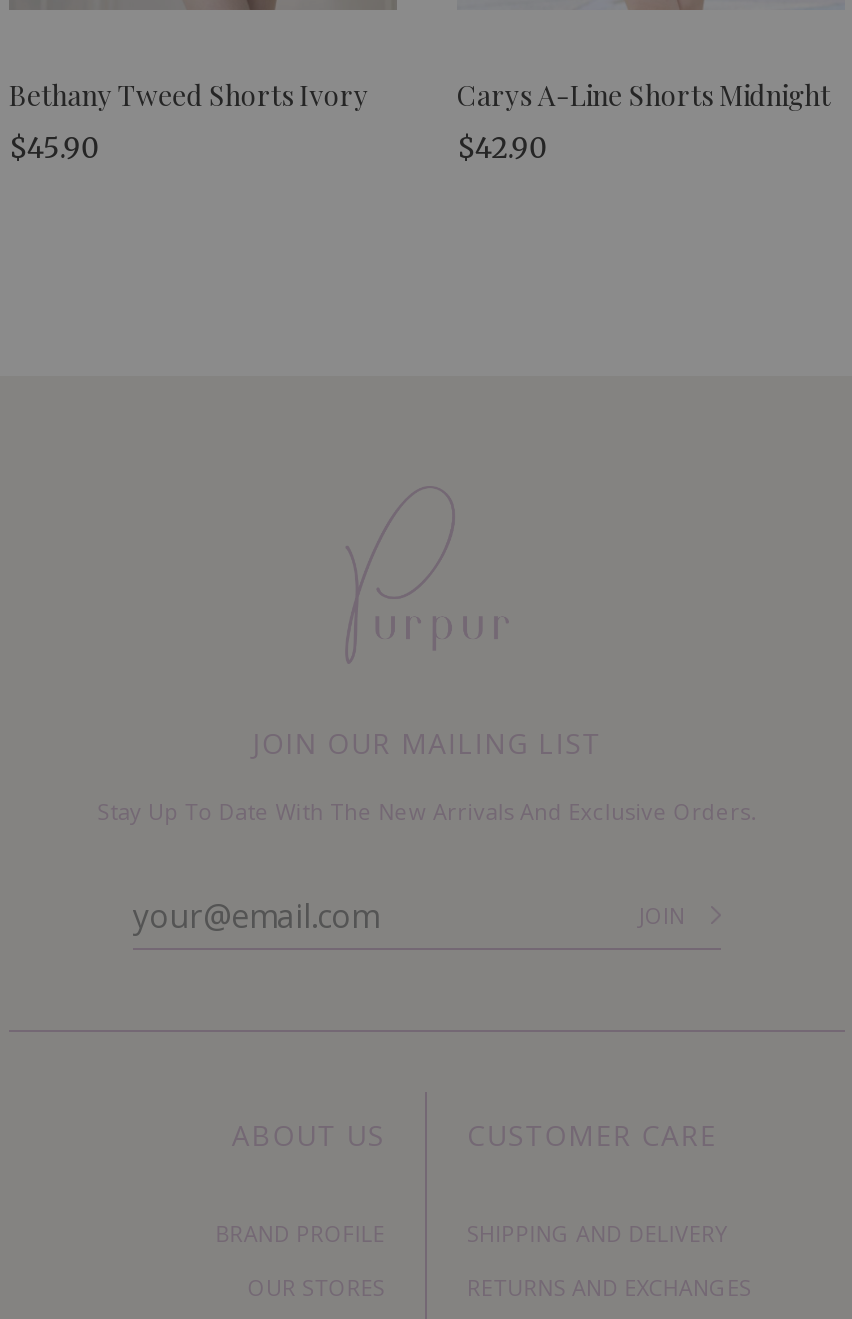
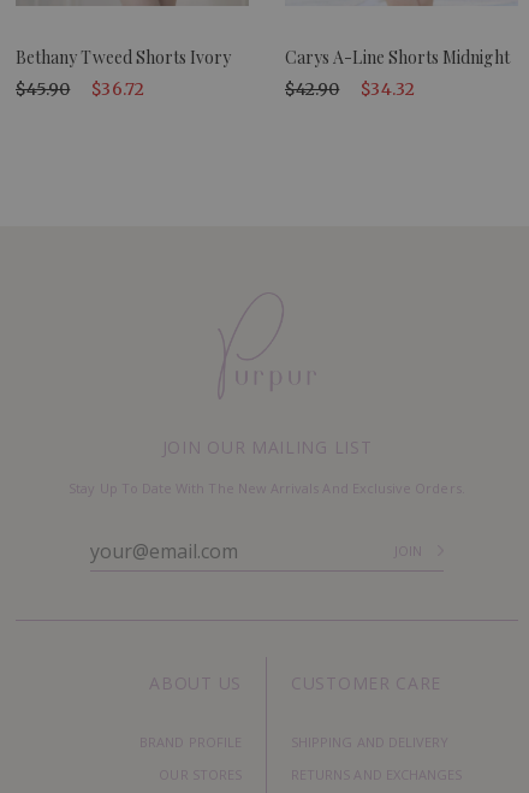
+ $36.72

+ $34.32
